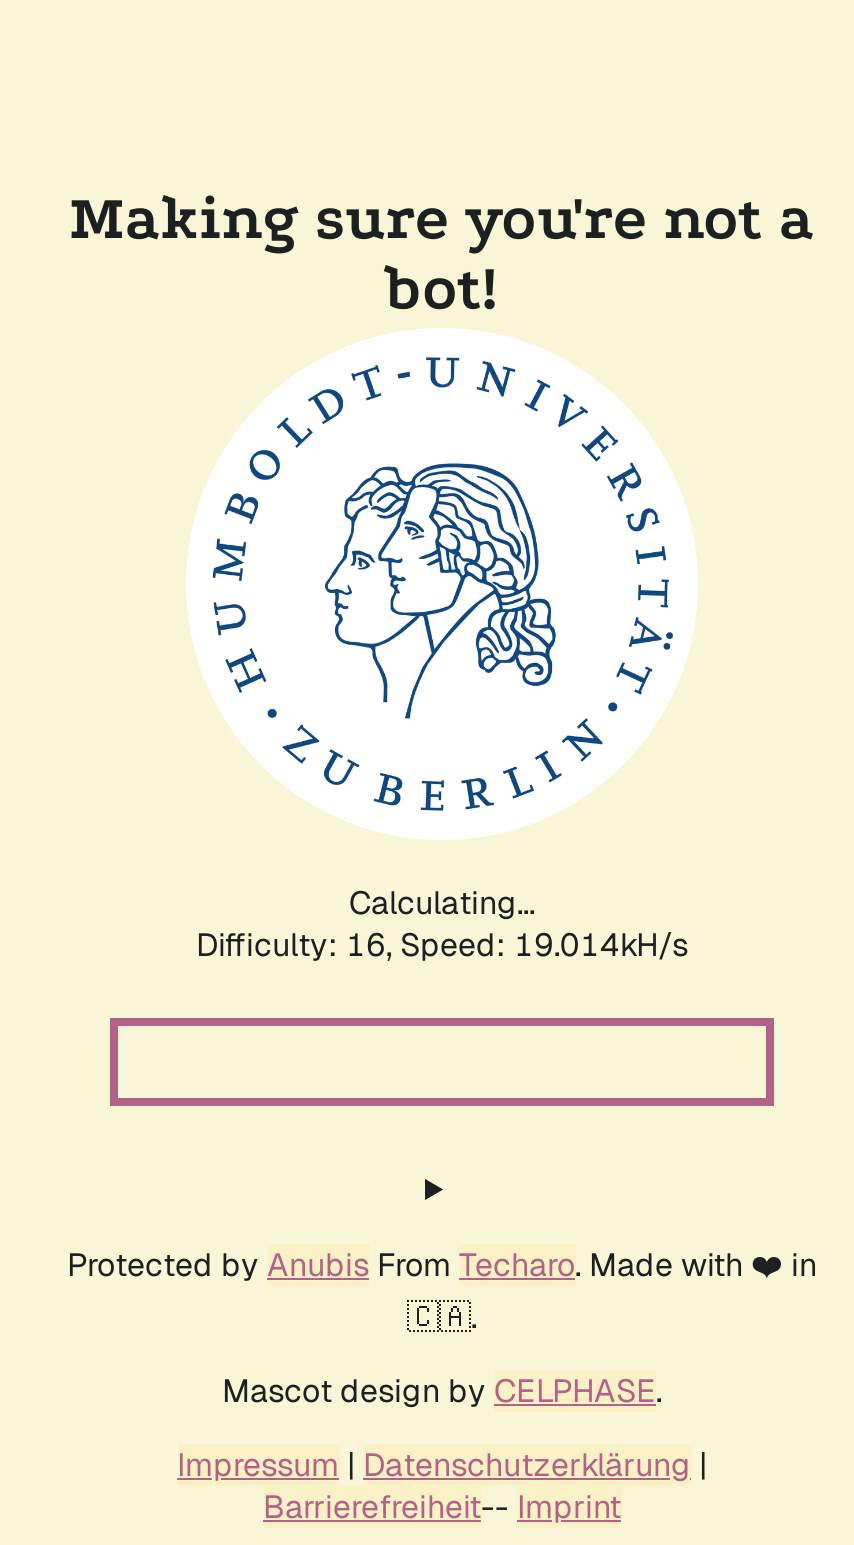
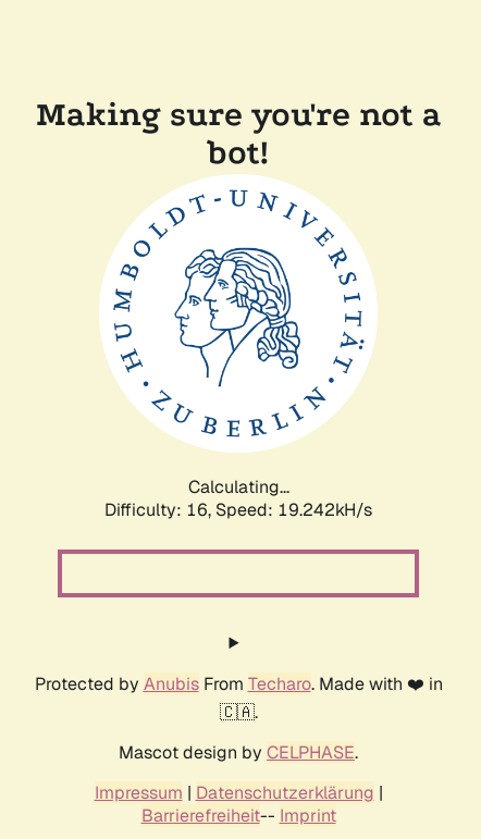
- Difficulty: 16, Speed: 19.014kH/s
+ Difficulty: 16, Speed: 19.242kH/s
